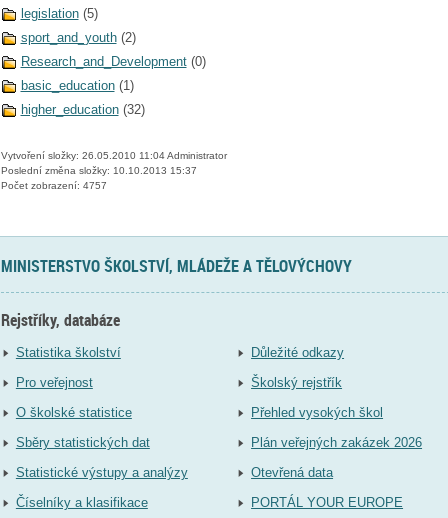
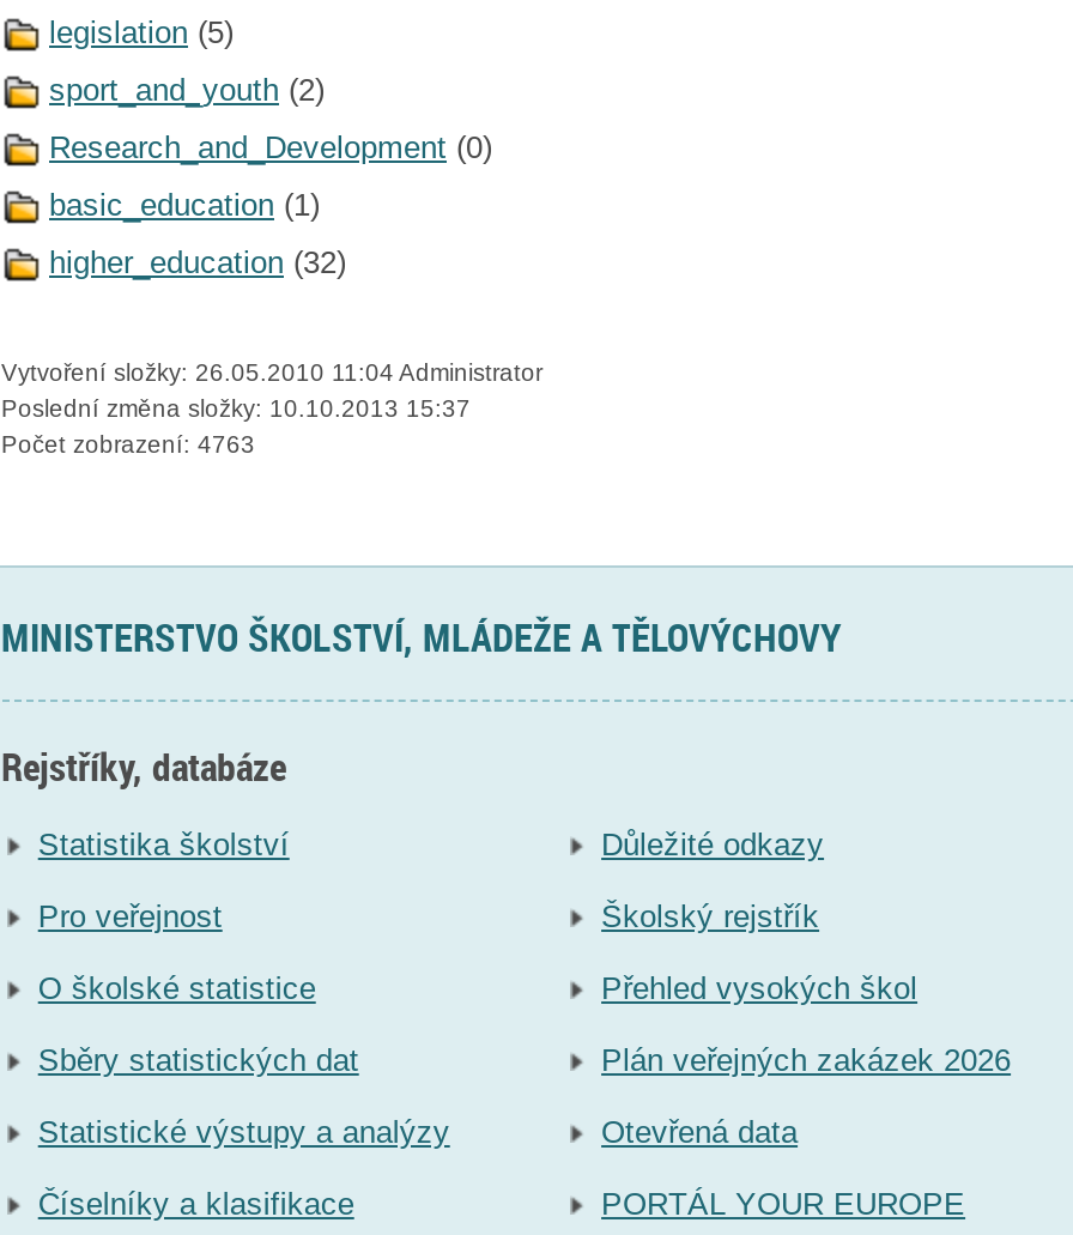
- Počet zobrazení: 4757
+ Počet zobrazení: 4763
